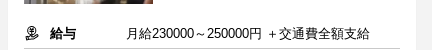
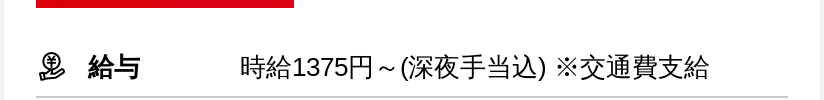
- 月給230000～250000円 ＋交通費全額支給
+ 時給1375円～(深夜手当込) ※交通費支給
